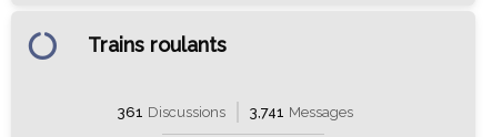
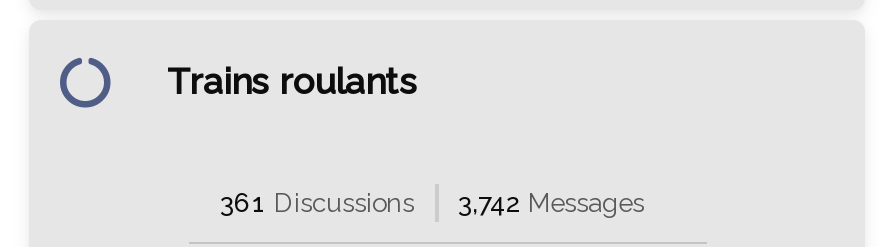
- 361 Discussions 3,741 Messages
+ 361 Discussions 3,742 Messages
